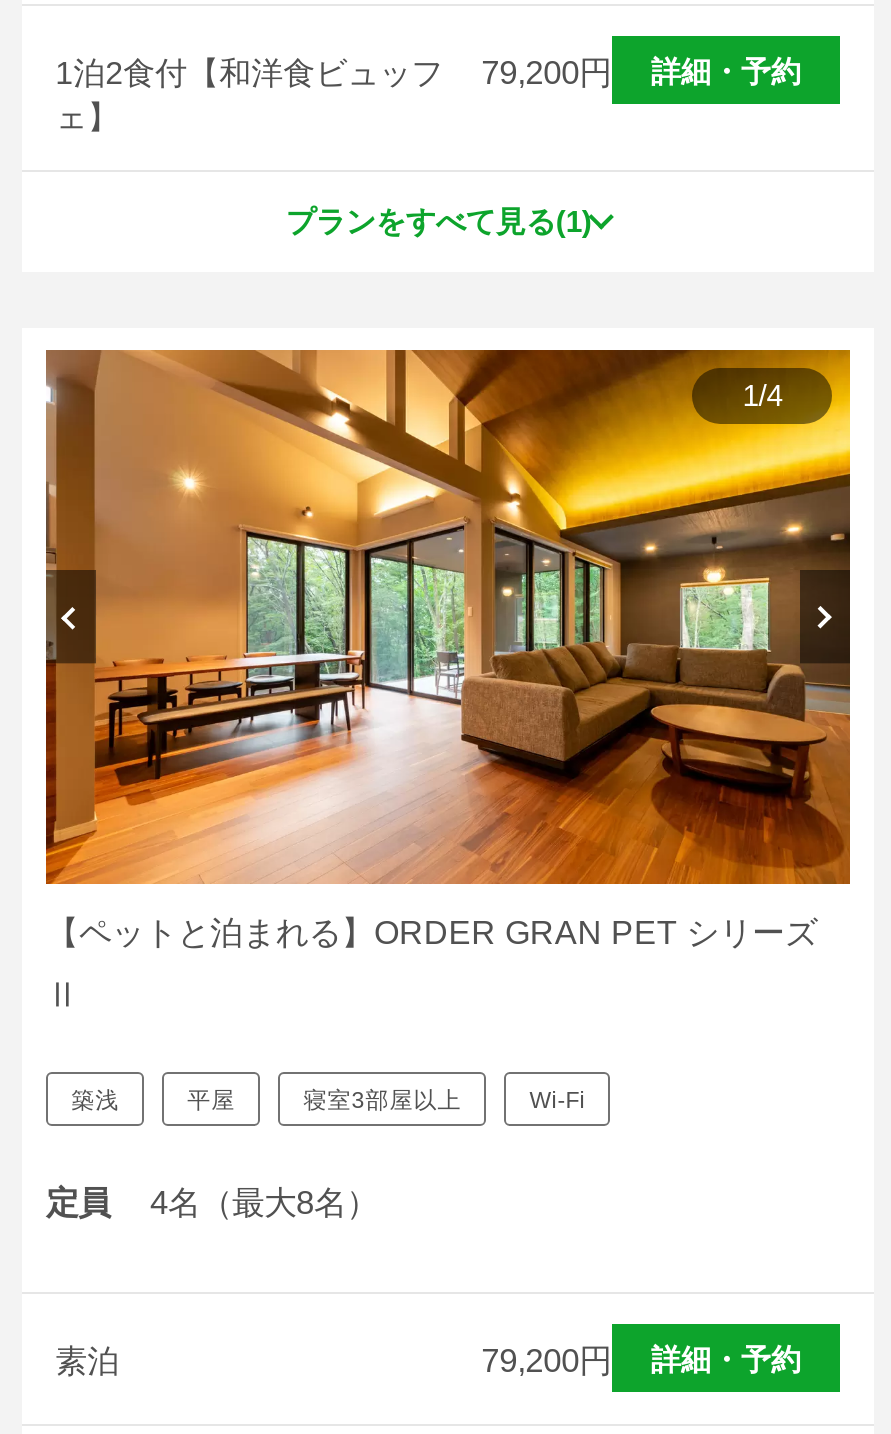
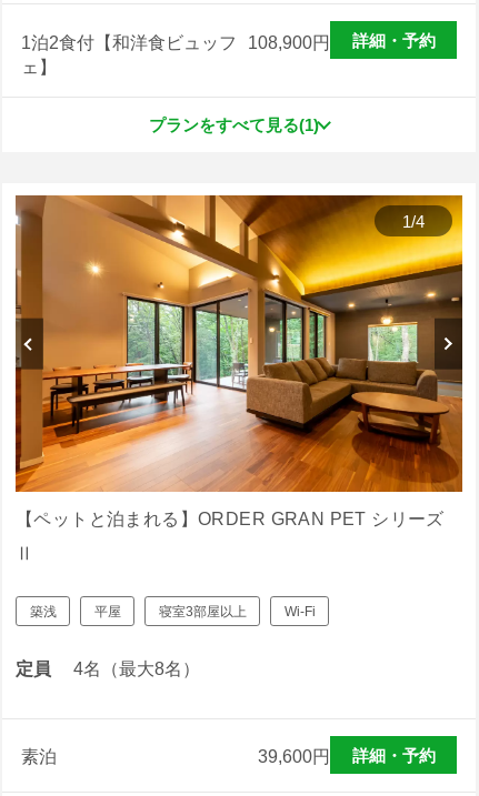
- 1泊2食付【和洋食ビュッフ 79,200円 詳細・予約
+ 1泊2食付【和洋食ビュッフ 108,900円 詳細・予約

- 79,200円 詳細・予約
+ 39,600円 詳細・予約
